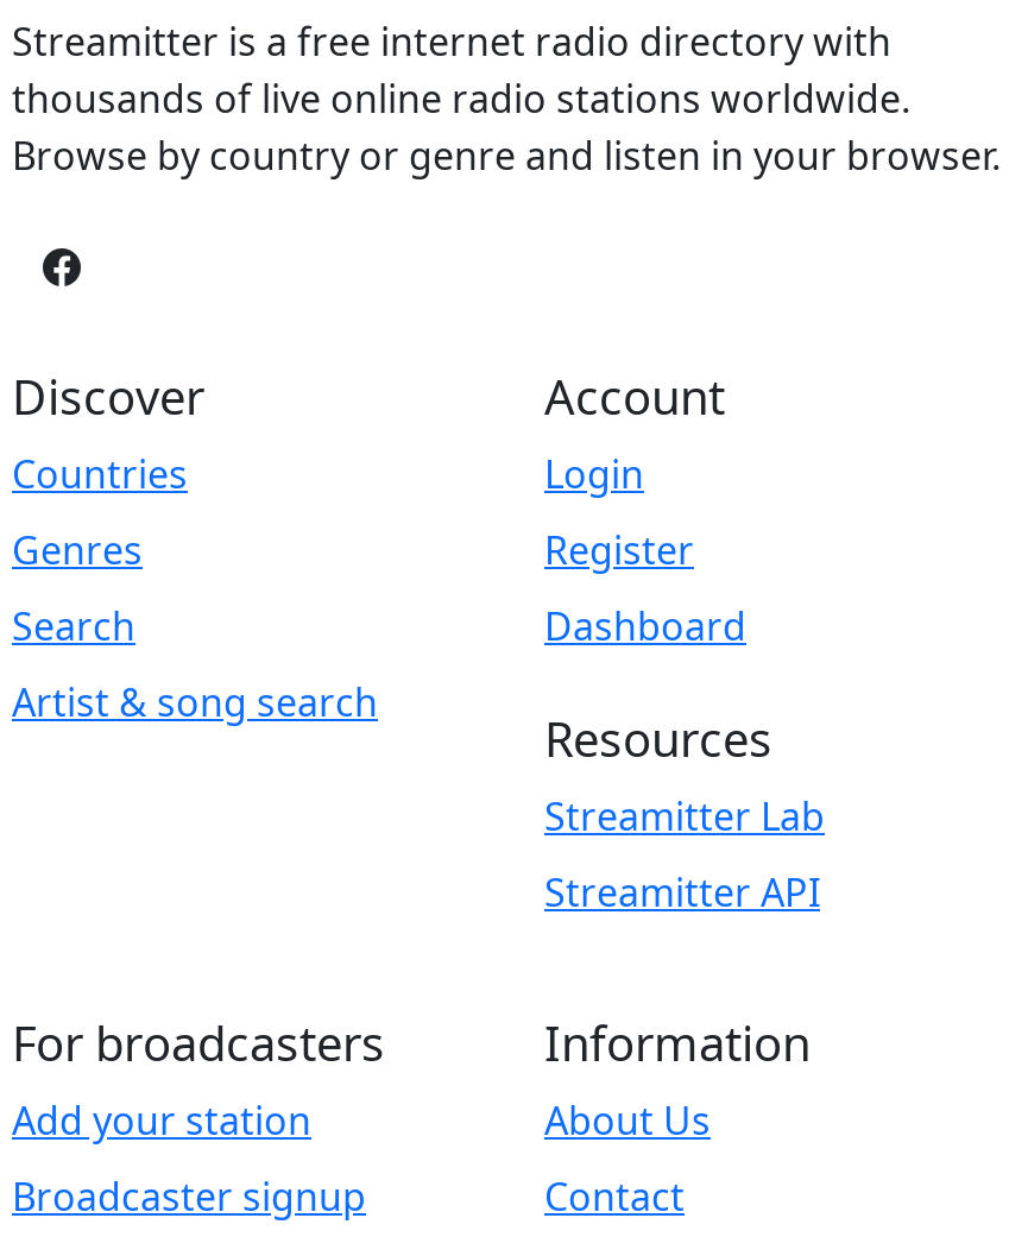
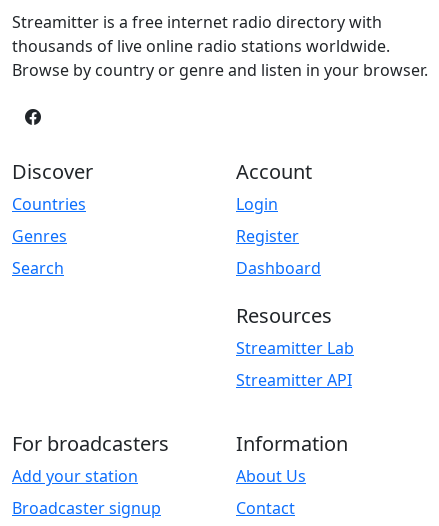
- Artist & song search
